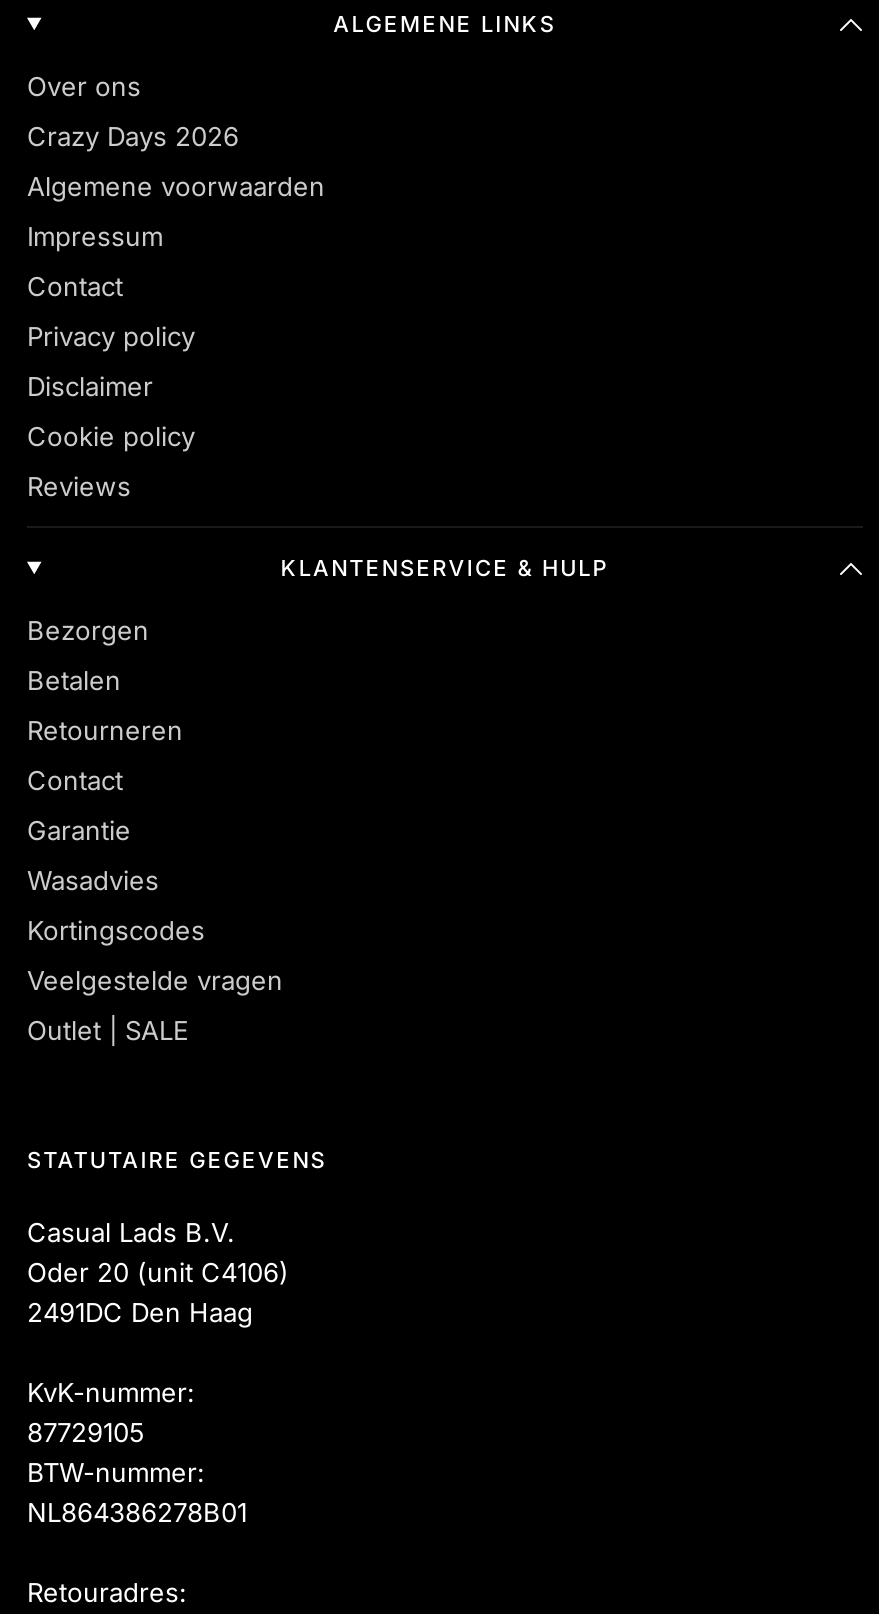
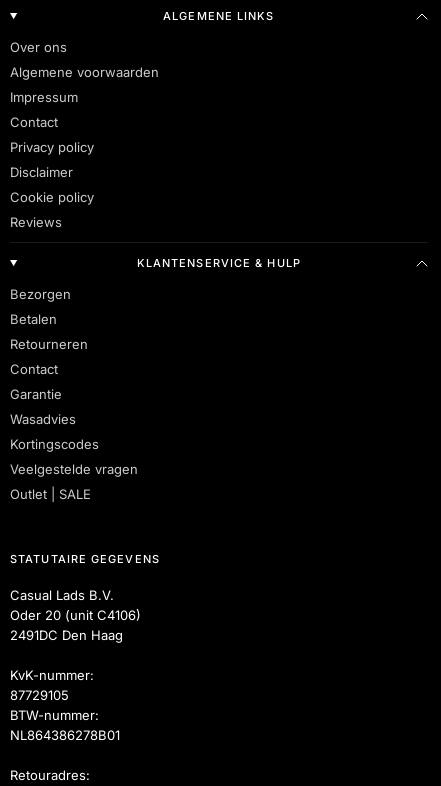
- Crazy Days 2026
